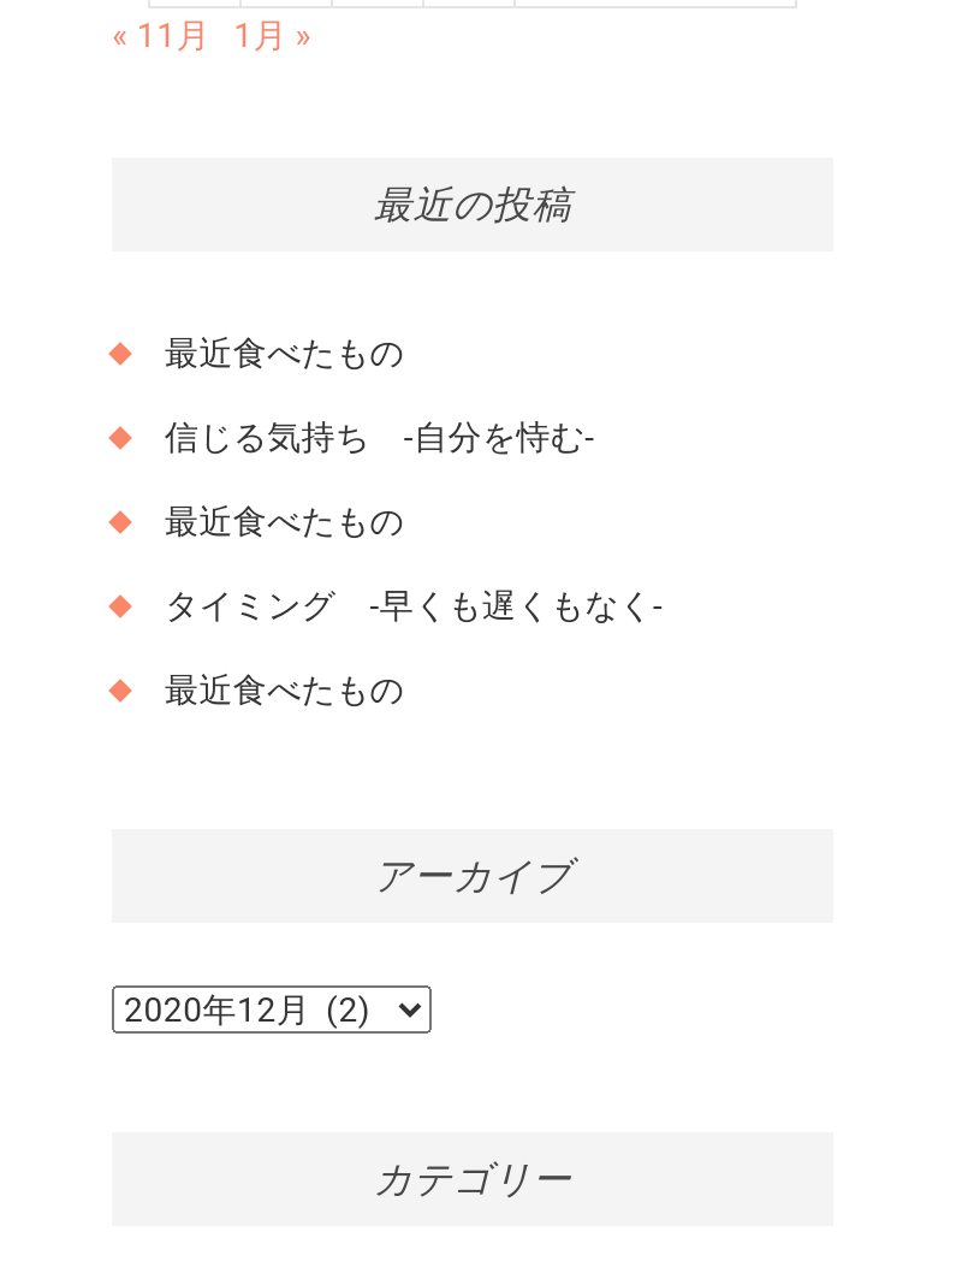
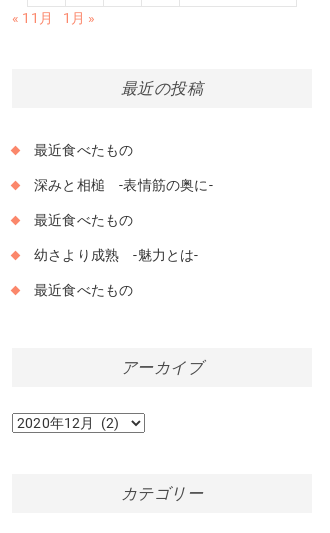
- 信じる気持ち -自分を恃む-
+ 深みと相槌 -表情筋の奥に-

- タイミング -早くも遅くもなく-
+ 幼さより成熟 -魅力とは-
